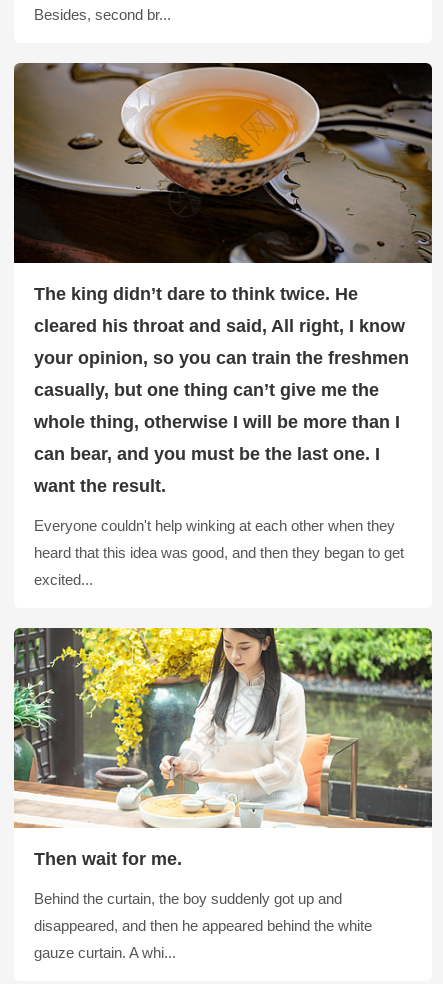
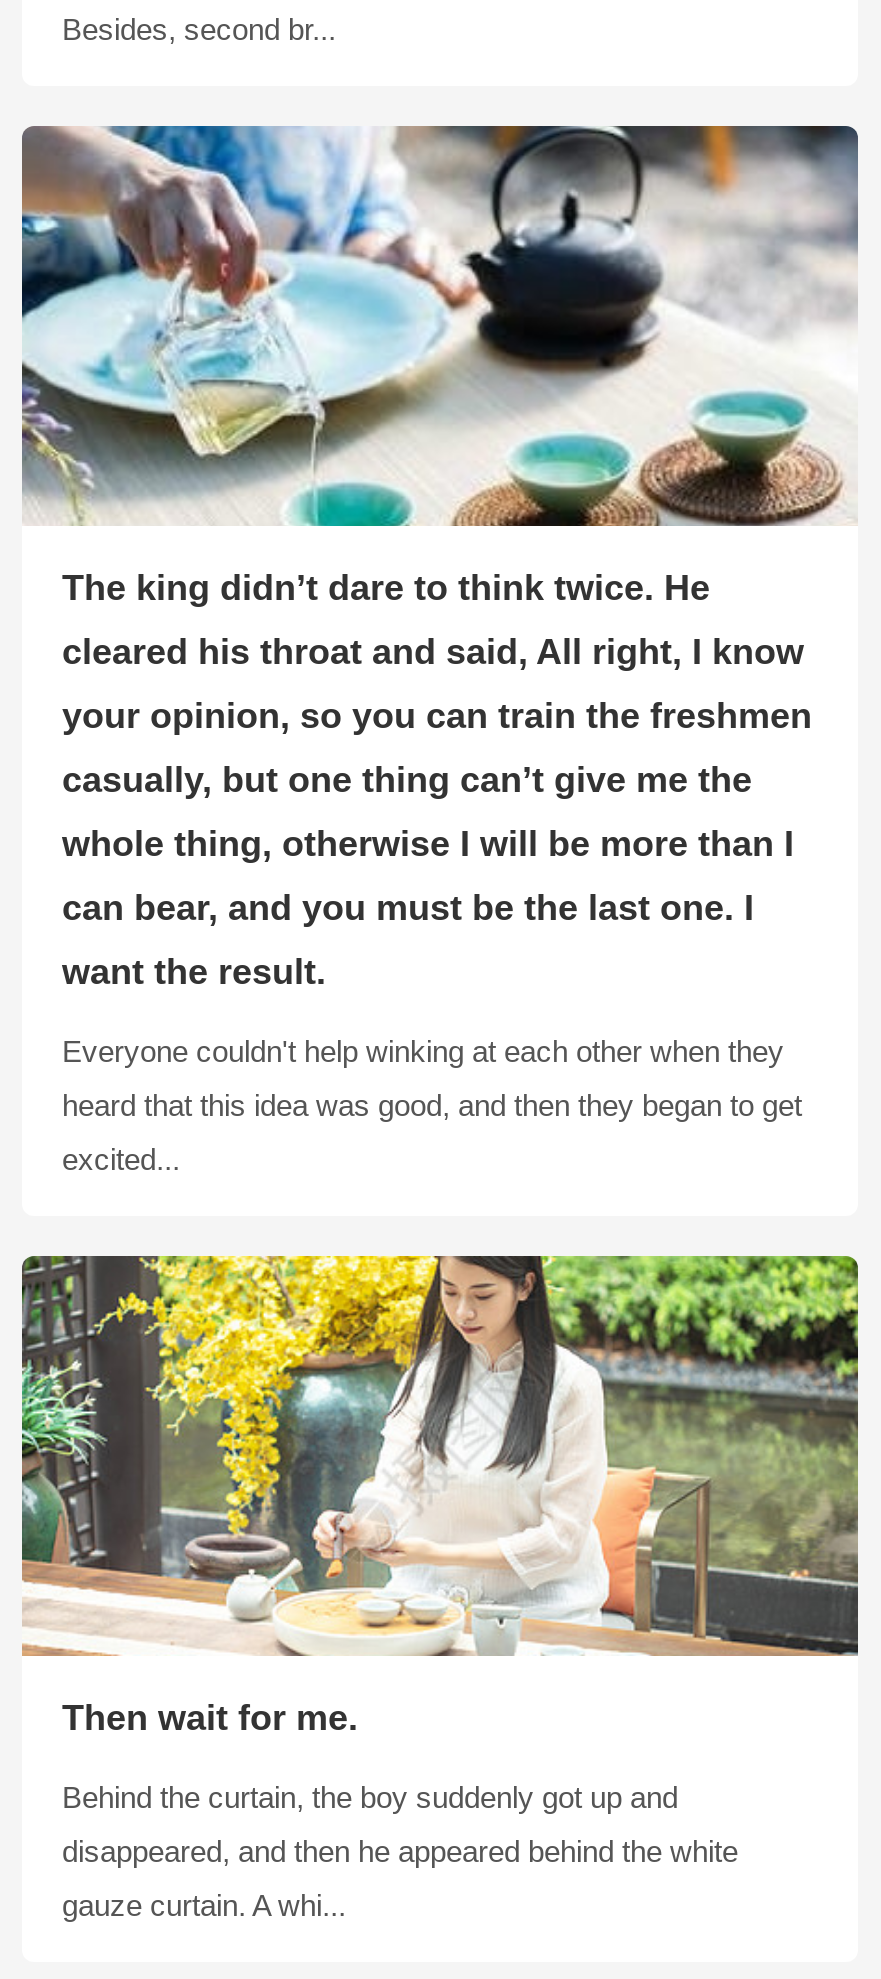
- [image]
+ [image]
